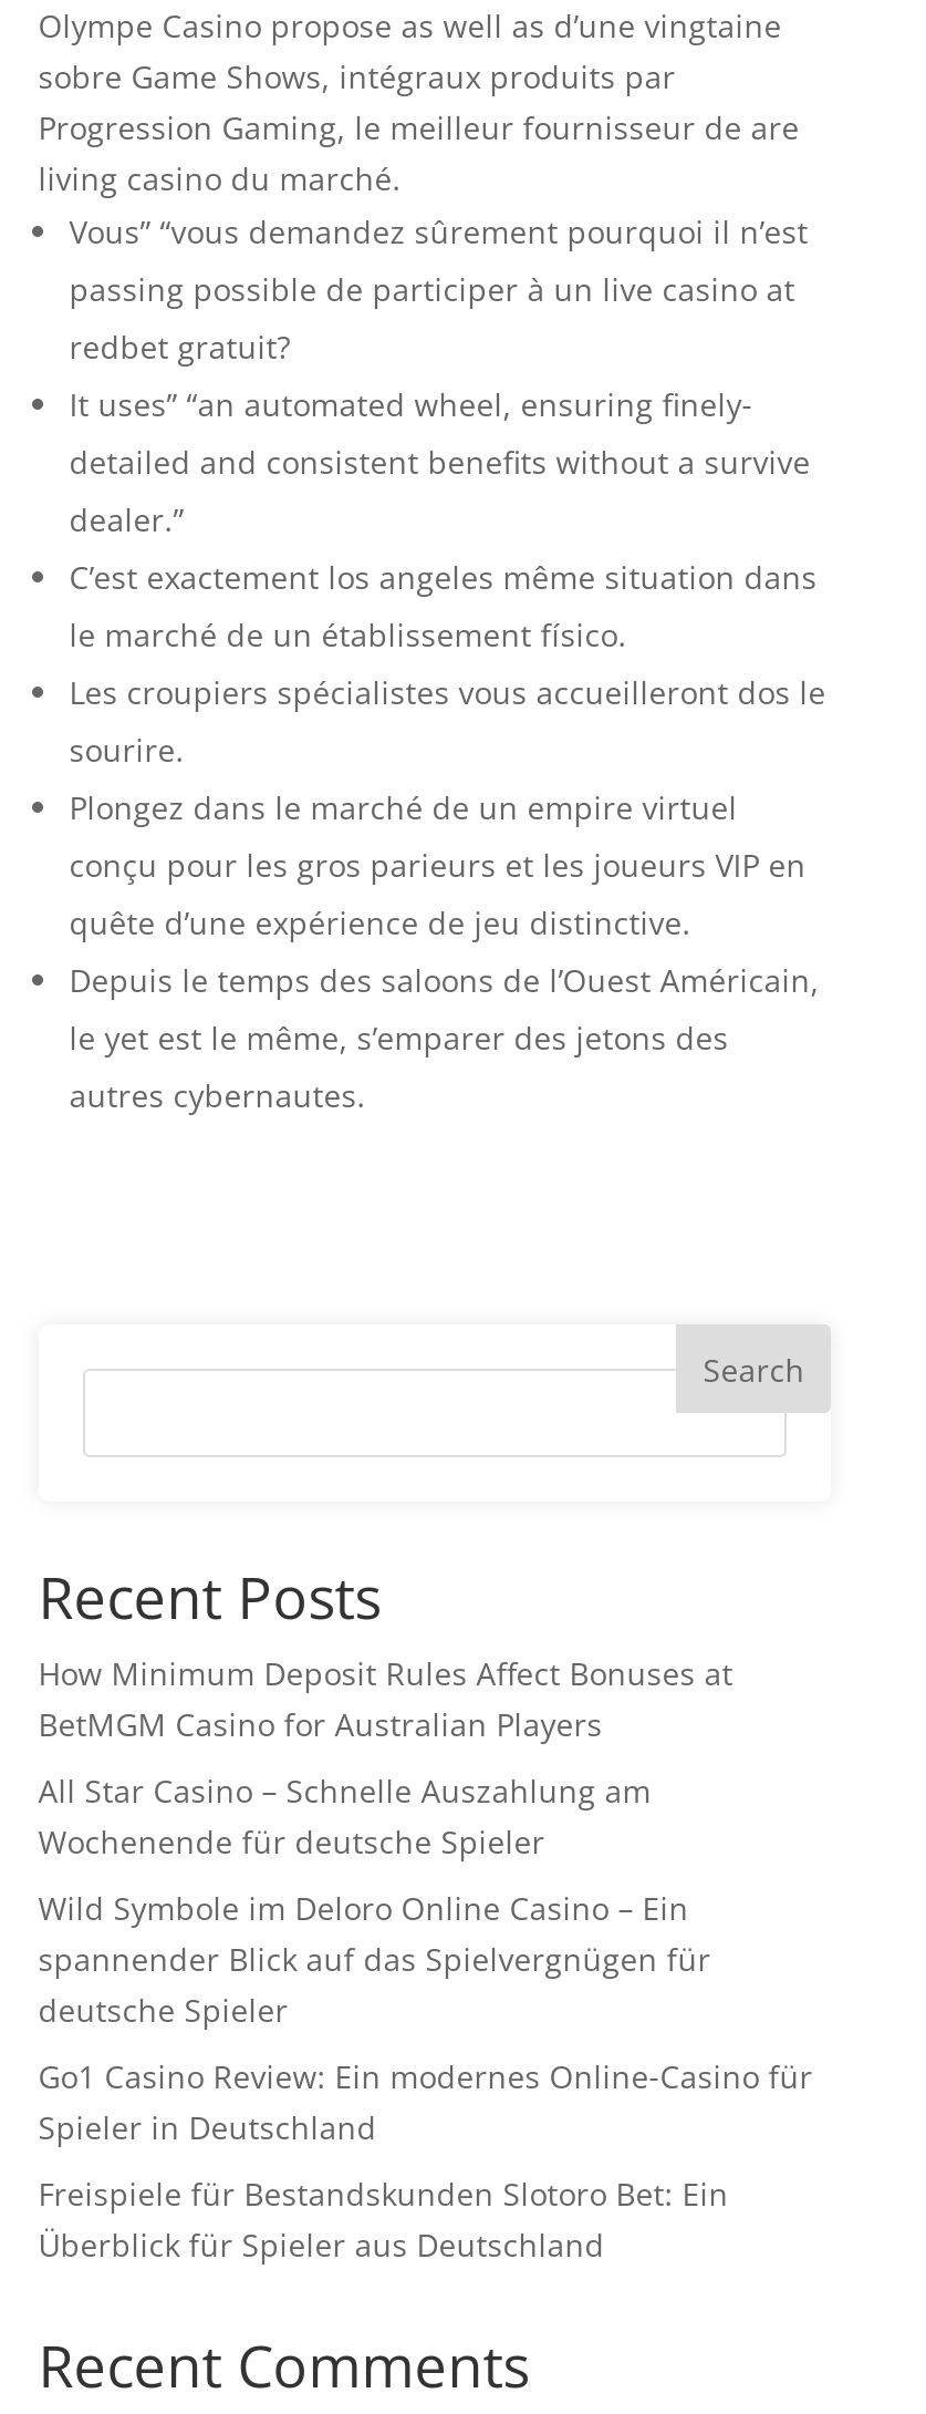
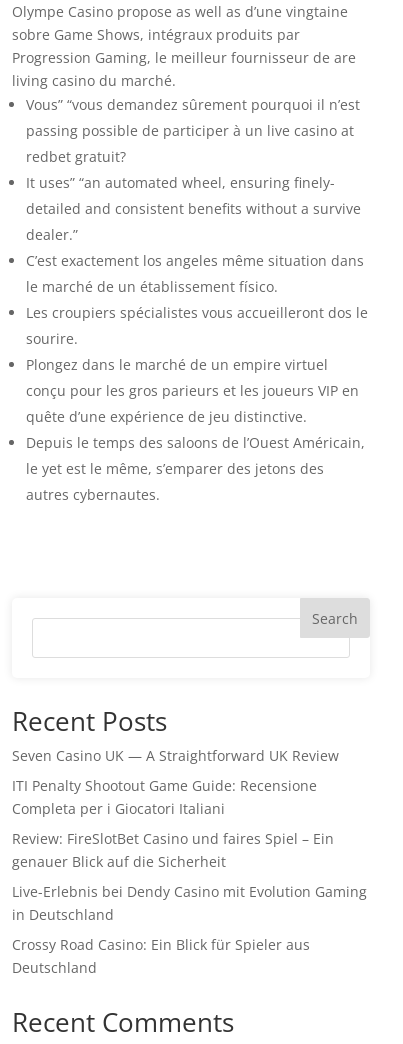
- How Minimum Deposit Rules Affect Bonuses at
- BetMGM Casino for Australian Players
+ Seven Casino UK — A Straightforward UK Review

- All Star Casino – Schnelle Auszahlung am
- Wochenende für deutsche Spieler
+ ITI Penalty Shootout Game Guide: Recensione
+ Completa per i Giocatori Italiani

- Wild Symbole im Deloro Online Casino – Ein
- spannender Blick auf das Spielvergnügen für
- deutsche Spieler
+ Review: FireSlotBet Casino und faires Spiel – Ein
+ genauer Blick auf die Sicherheit

- Go1 Casino Review: Ein modernes Online-Casino für
- Spieler in Deutschland
+ Live-Erlebnis bei Dendy Casino mit Evolution Gaming
+ in Deutschland

- Freispiele für Bestandskunden Slotoro Bet: Ein
- Überblick für Spieler aus Deutschland
+ Crossy Road Casino: Ein Blick für Spieler aus
+ Deutschland
